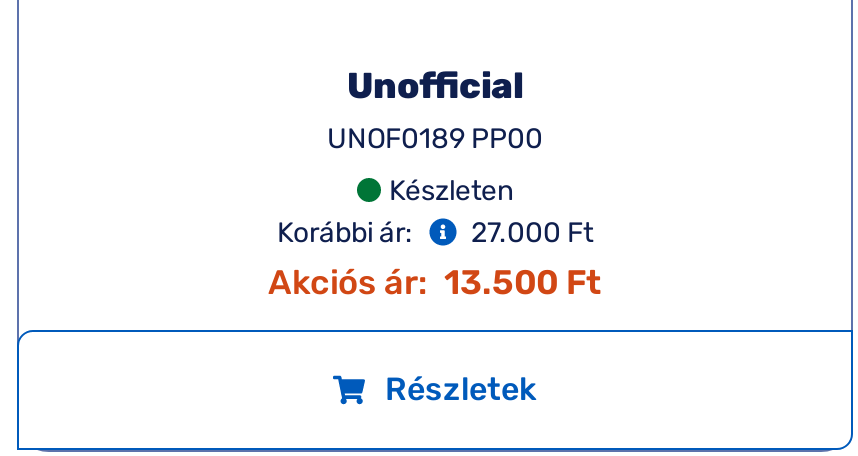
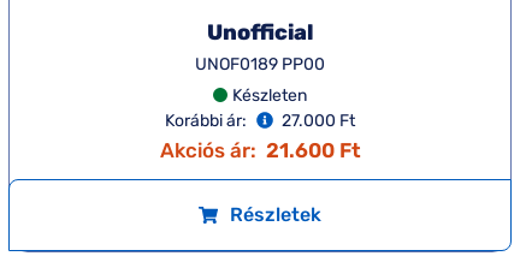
- Akciós ár: 13.500 Ft
+ Akciós ár: 21.600 Ft
